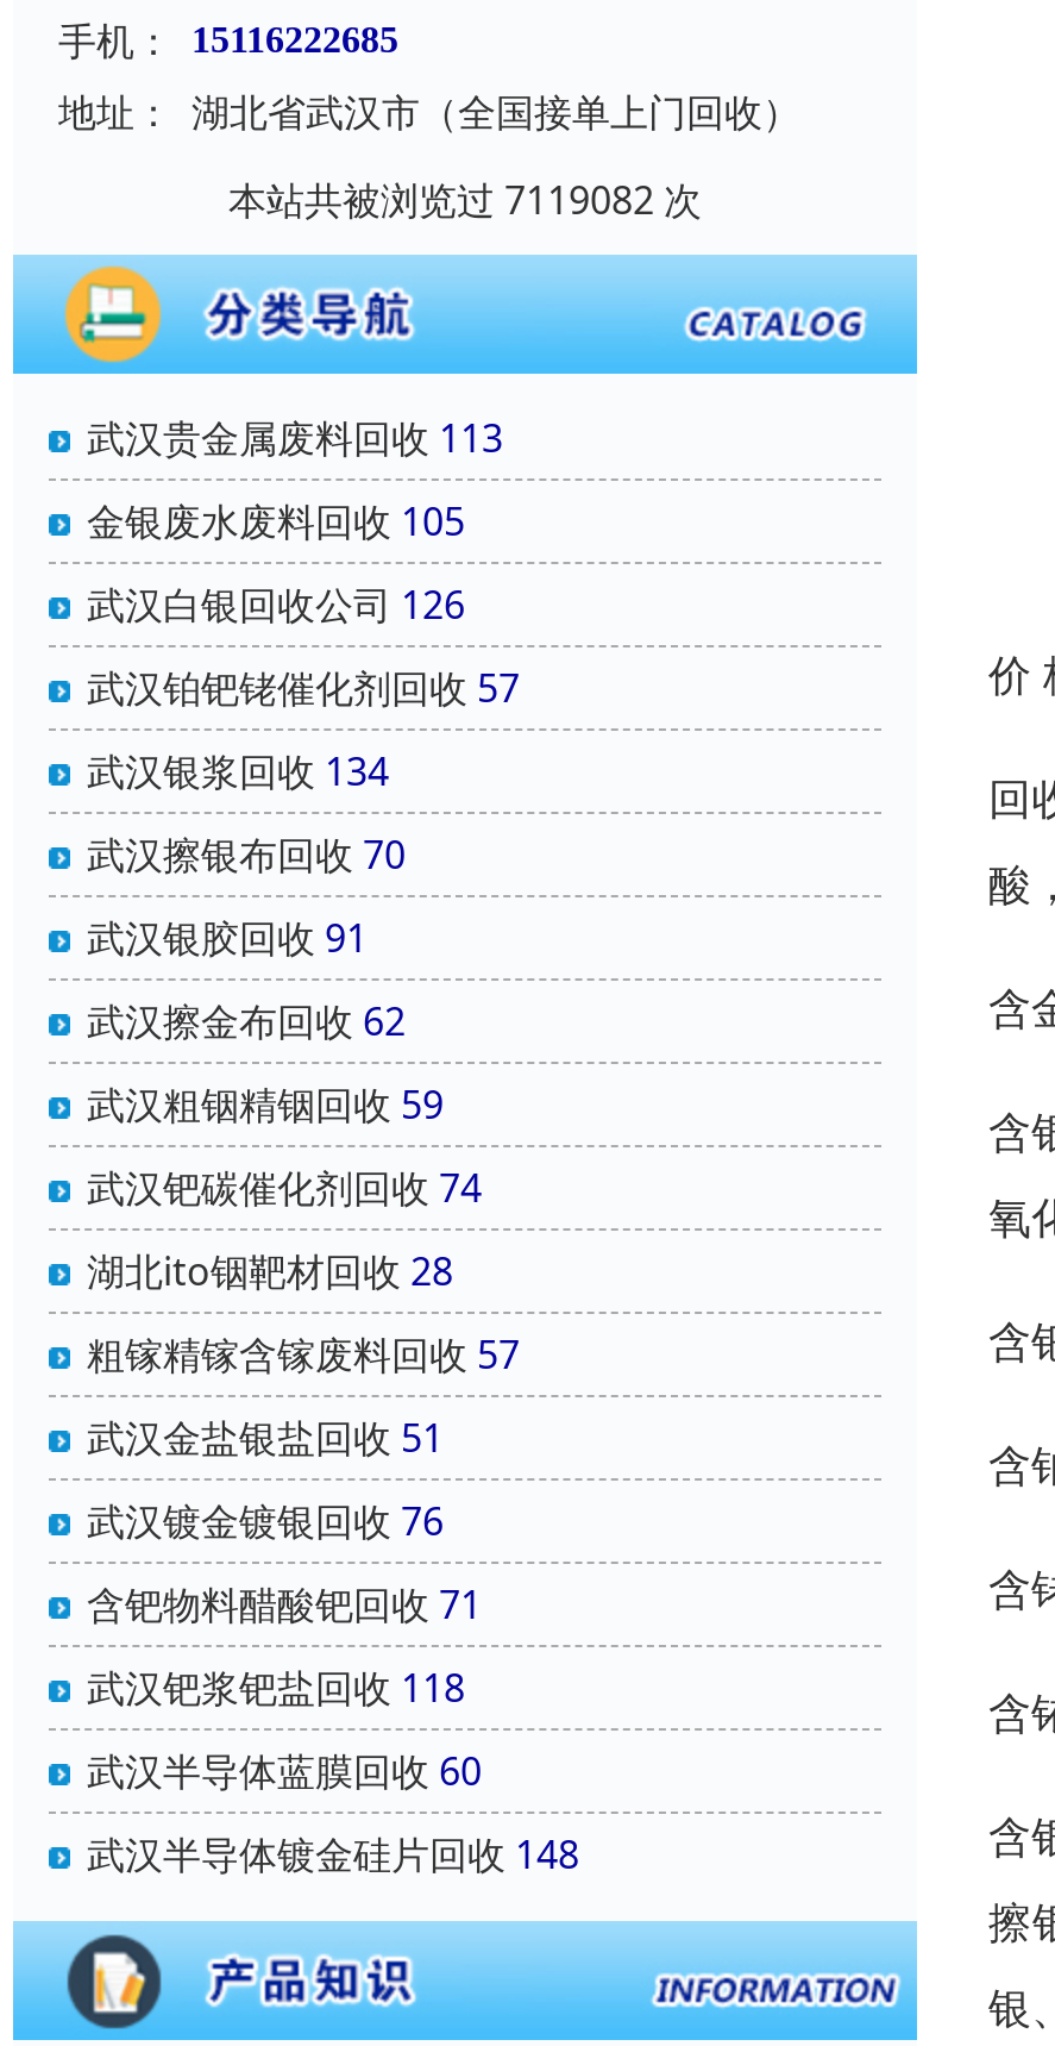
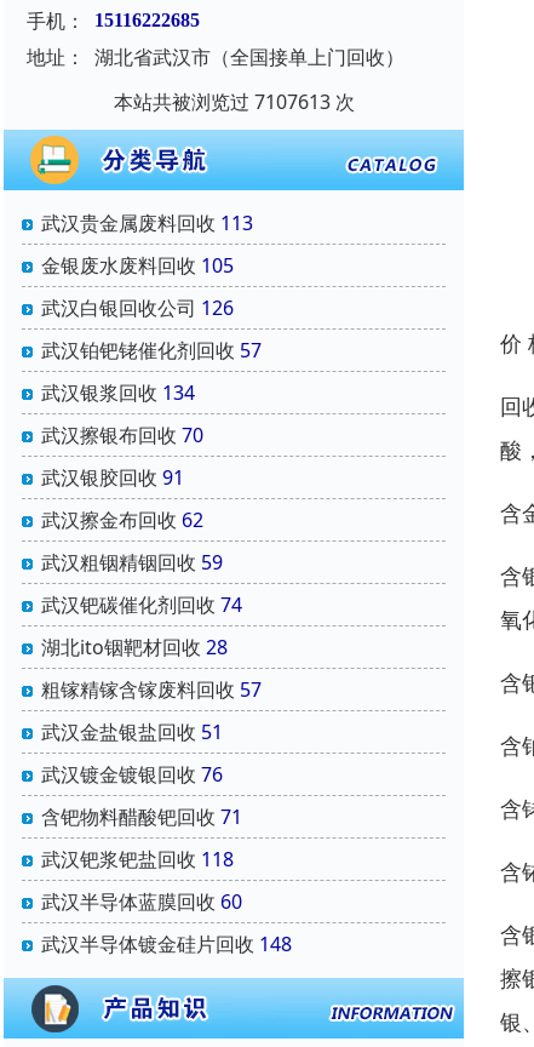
- 本站共被浏览过 7119082 次
+ 本站共被浏览过 7107613 次
